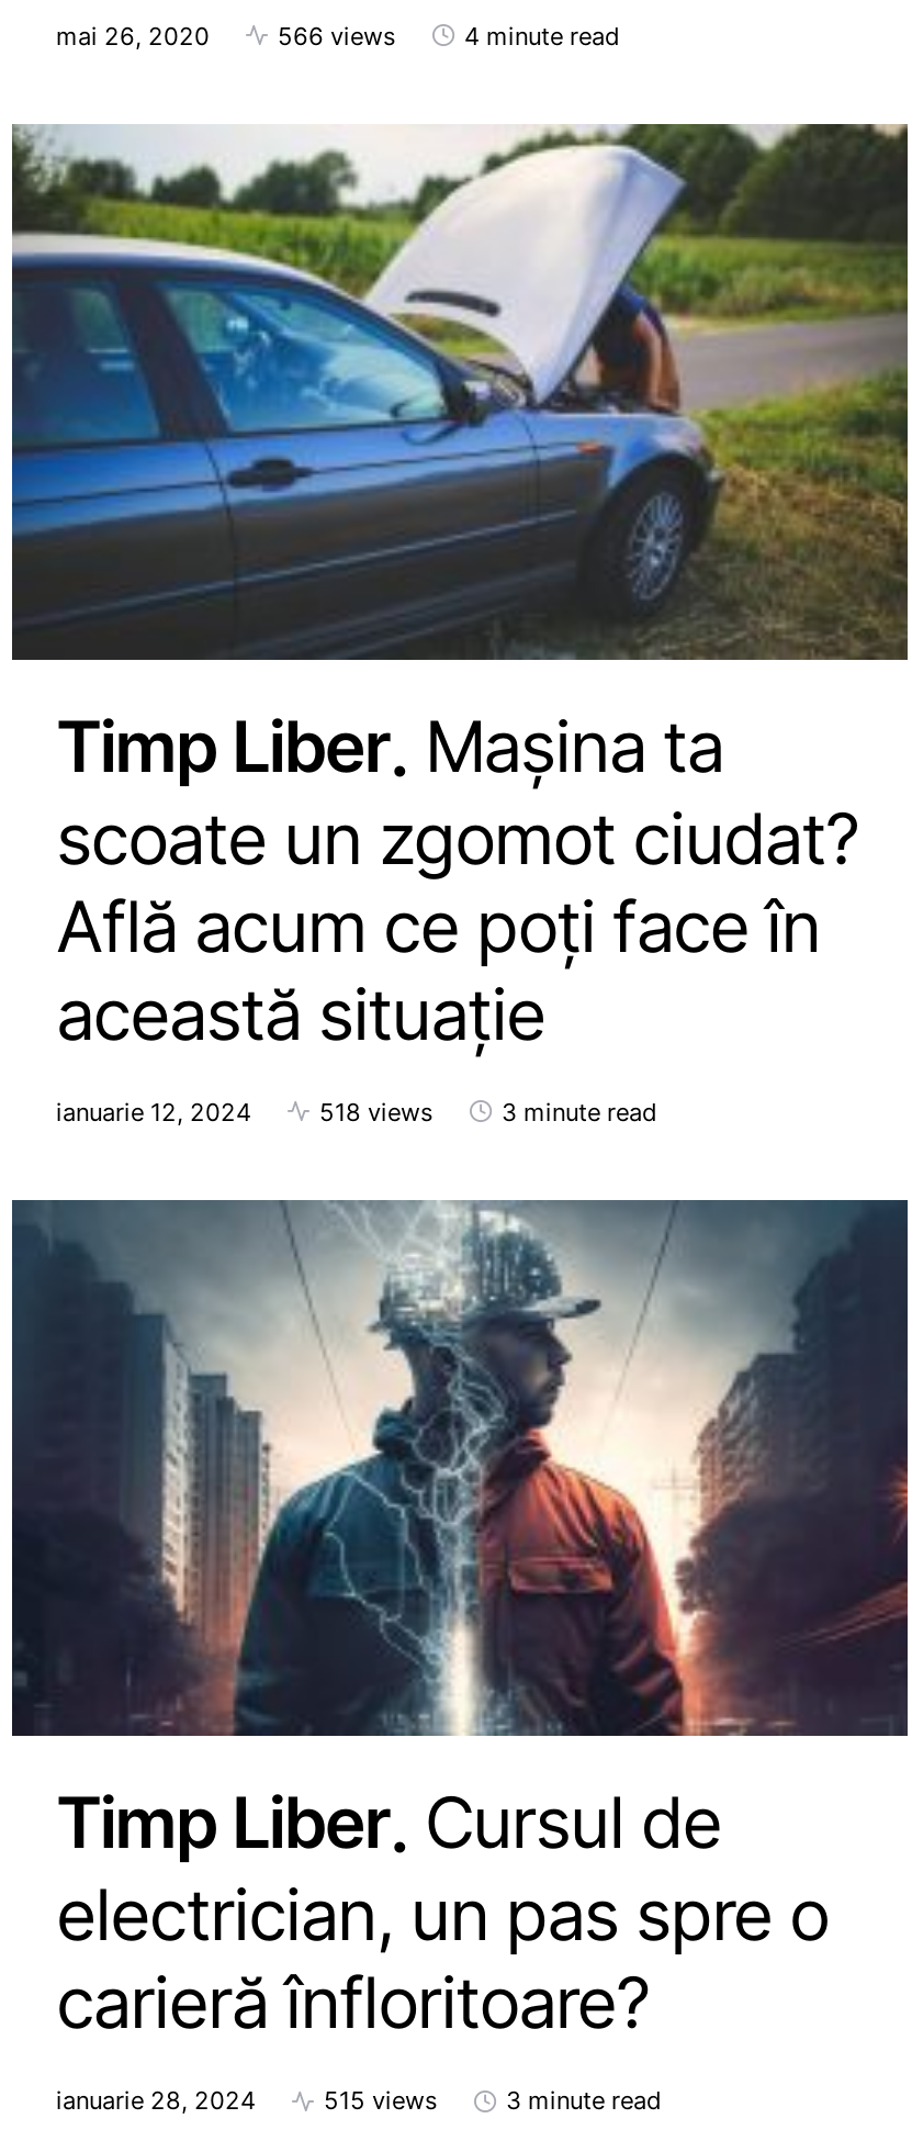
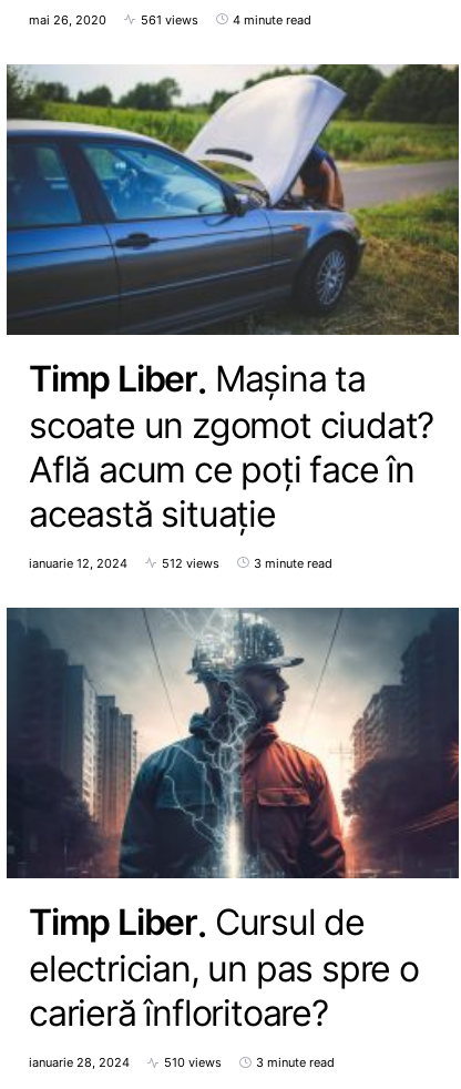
- 566 views
+ 561 views

- 518 views
+ 512 views

- 515 views
+ 510 views
